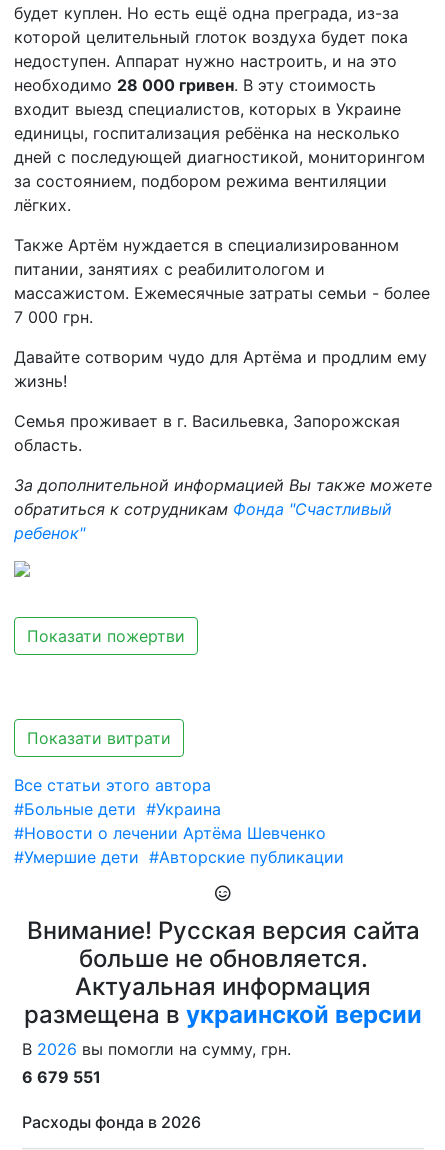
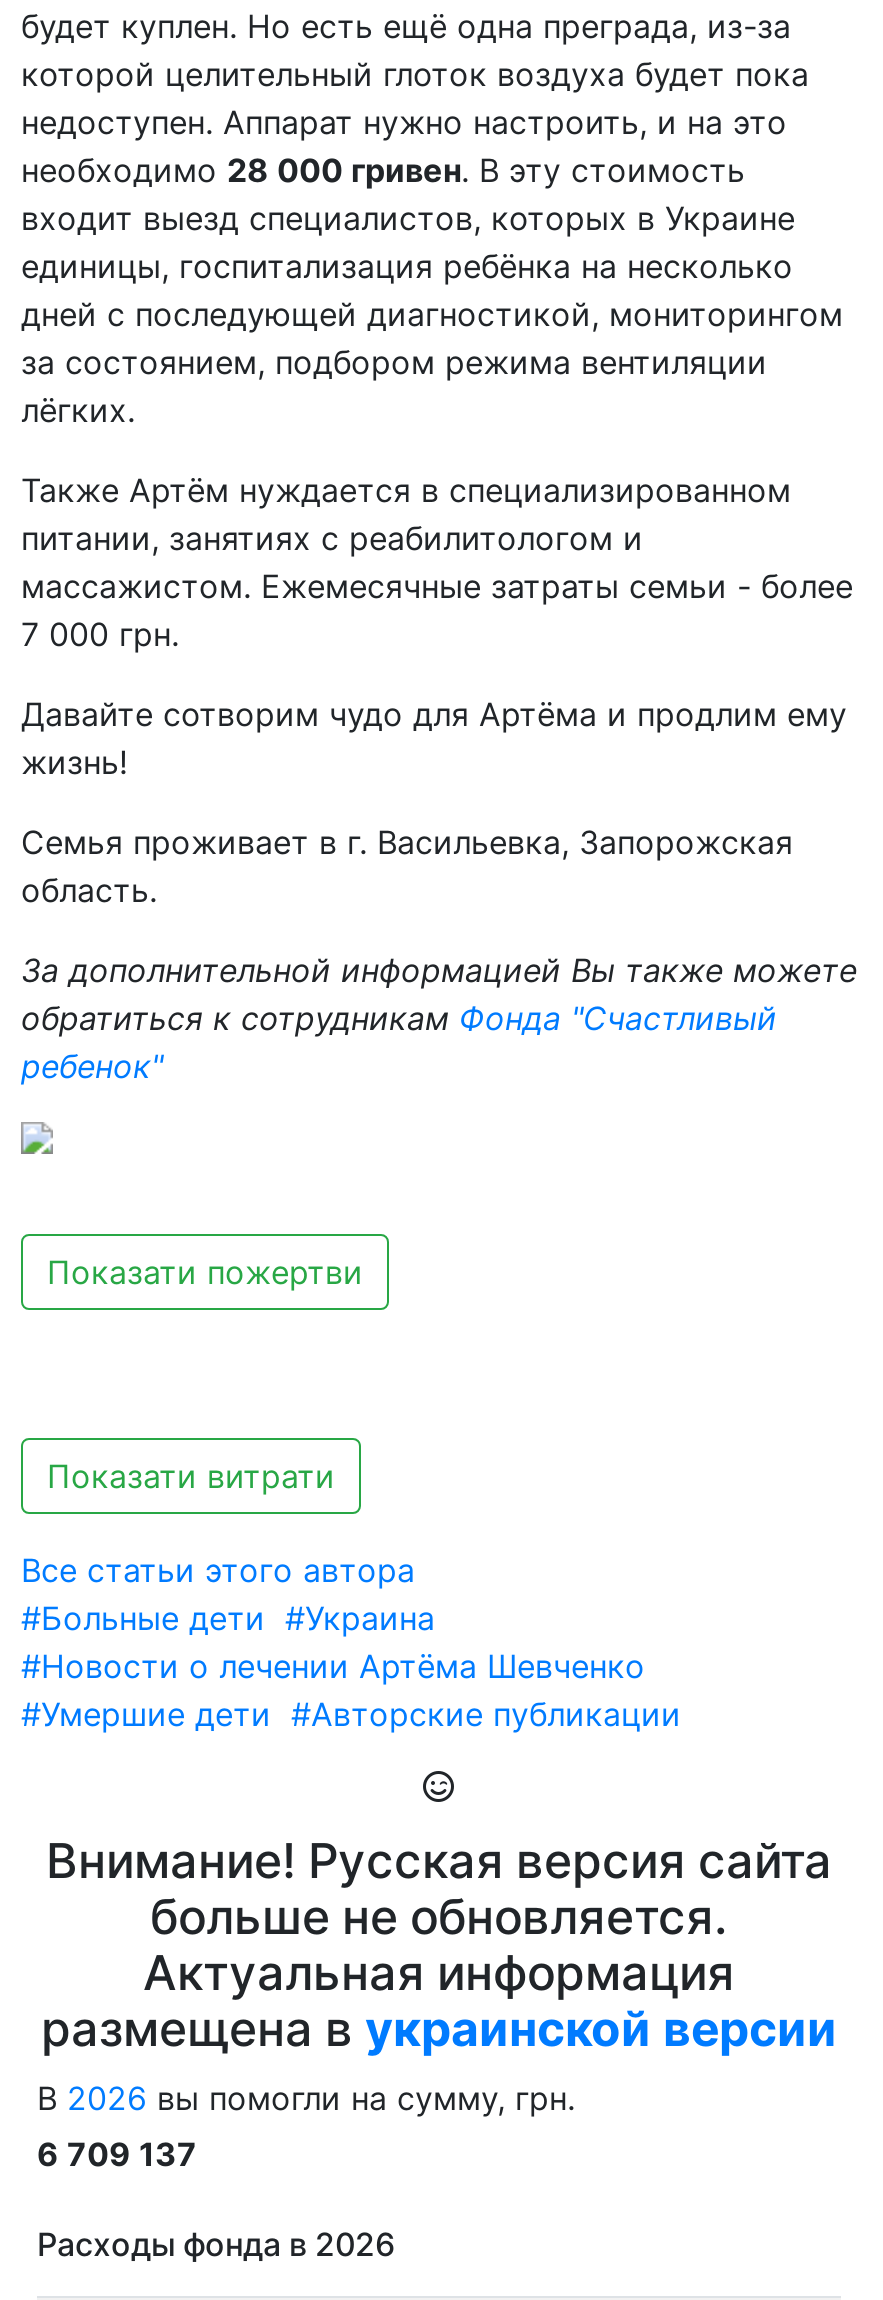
- 6 679 551
+ 6 709 137
